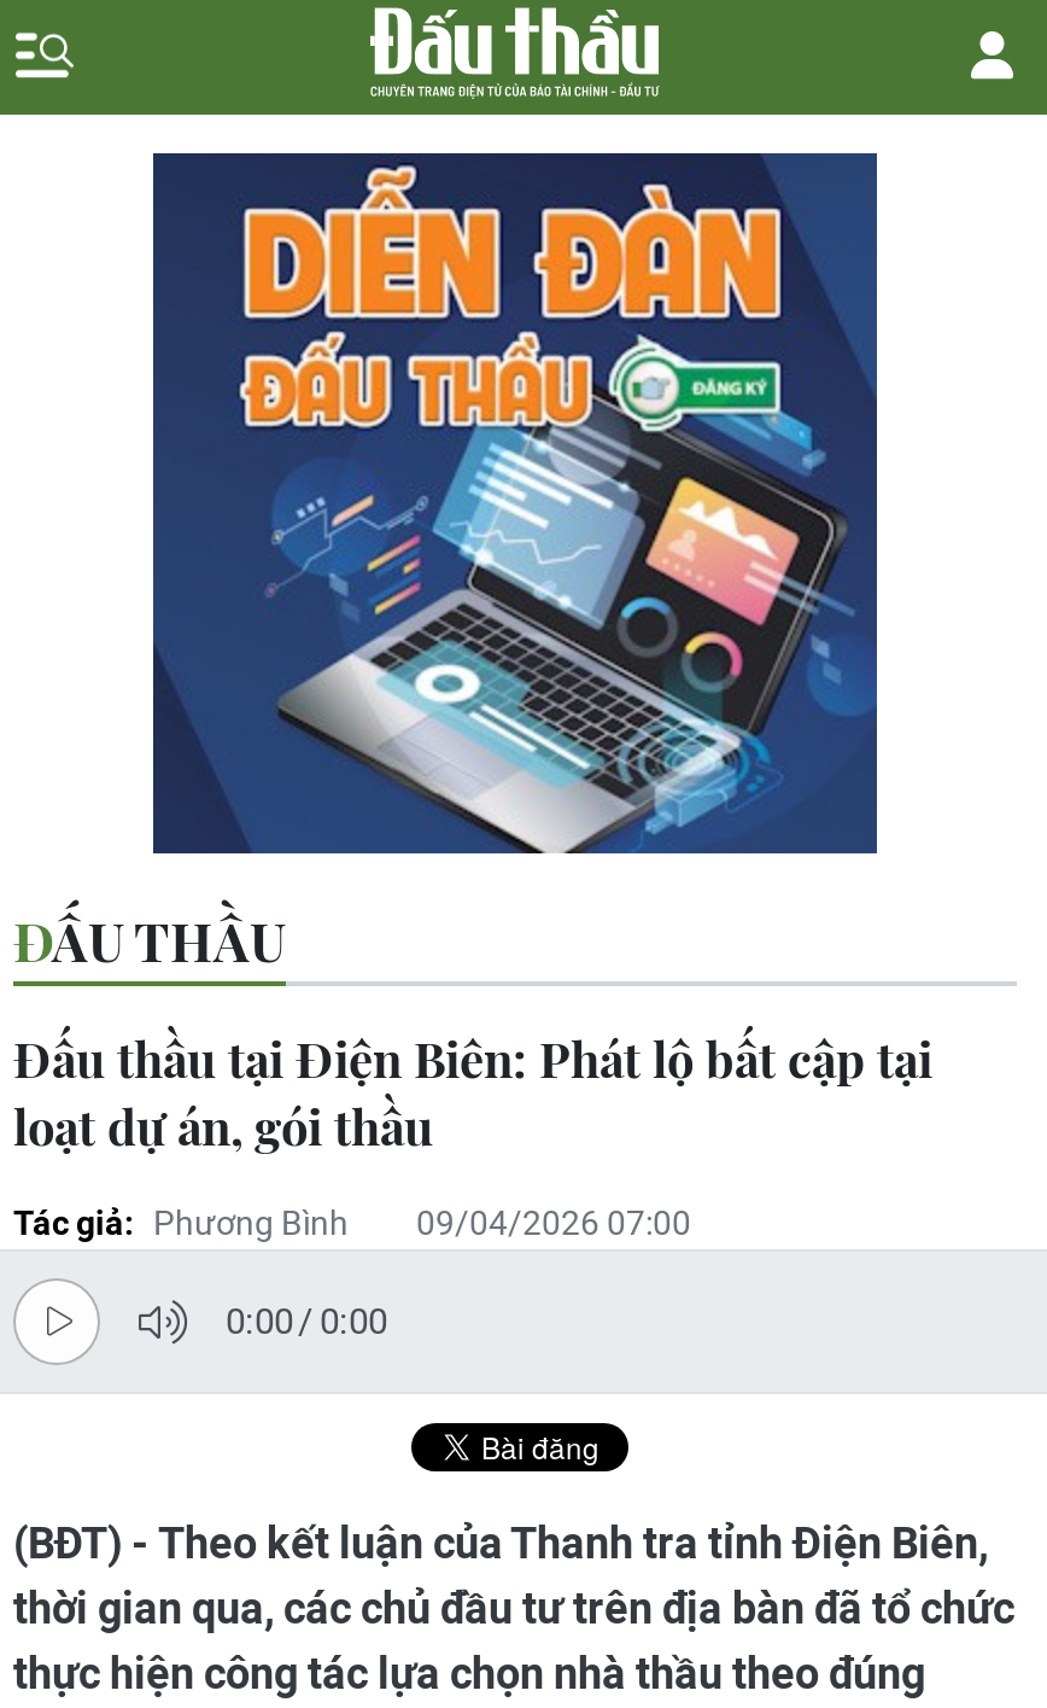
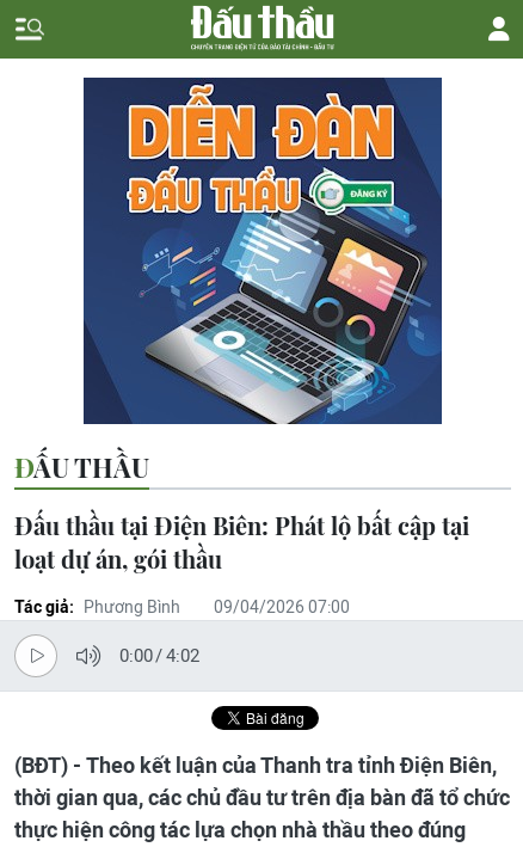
- 0:00 / 0:00
+ 0:00 / 4:02
